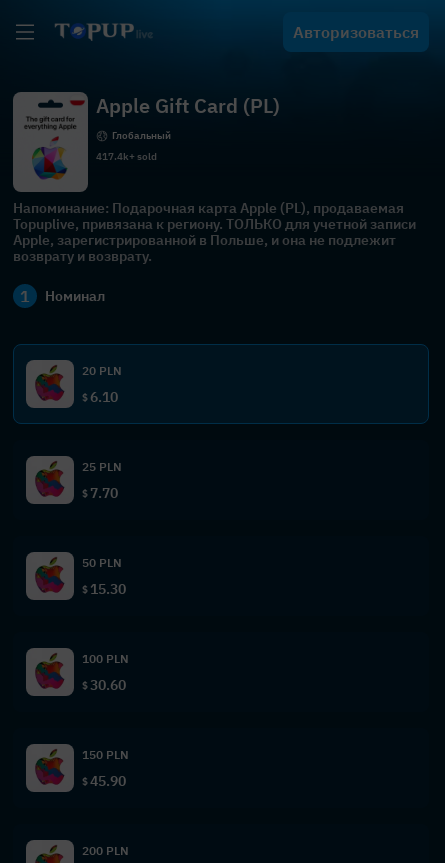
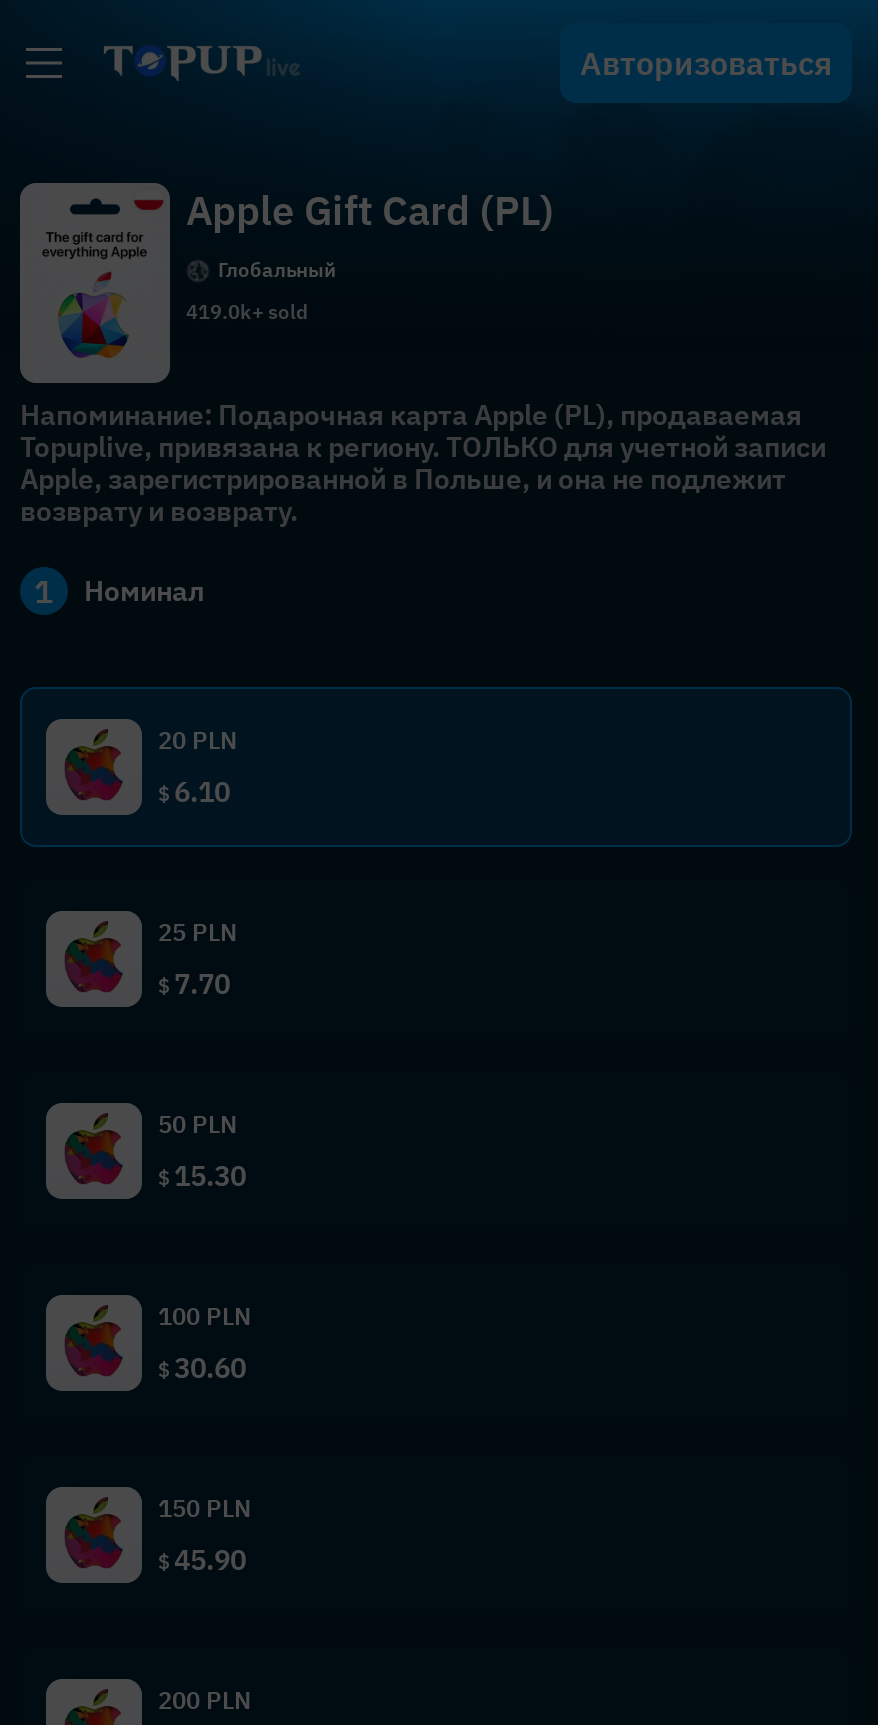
- 417.4k+ sold
+ 419.0k+ sold
